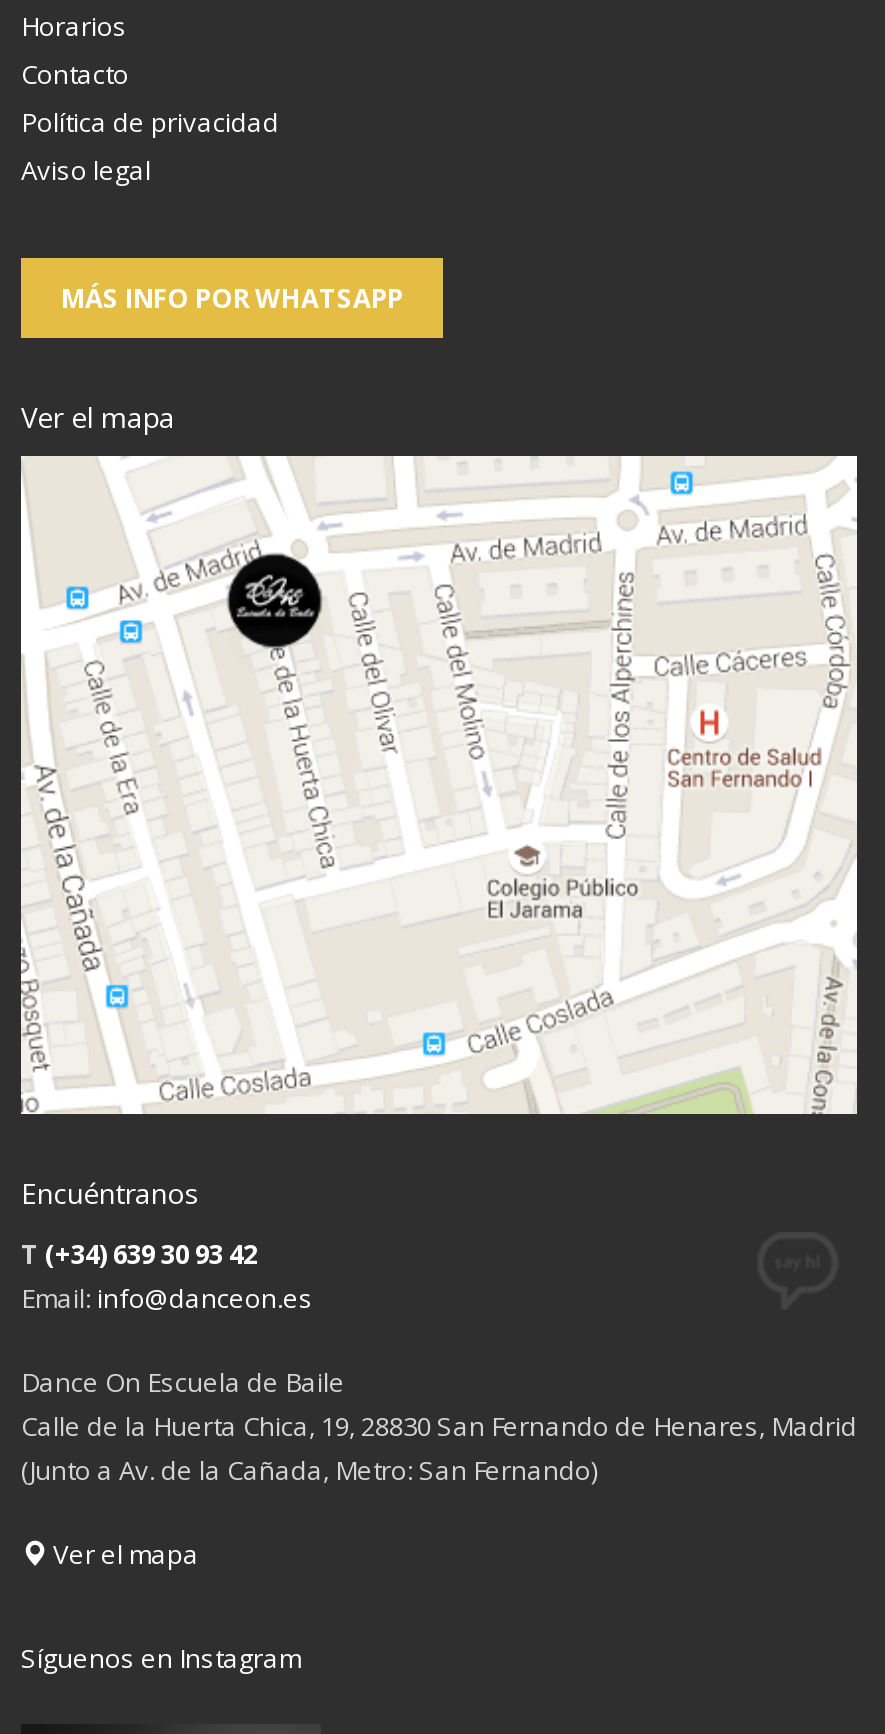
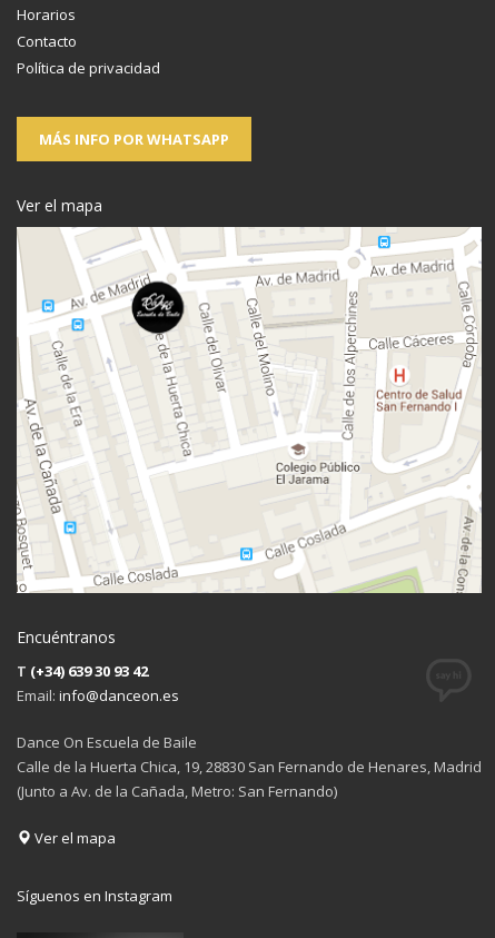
- Aviso legal
